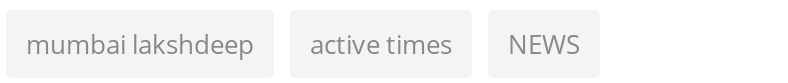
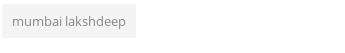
- active times
- NEWS
